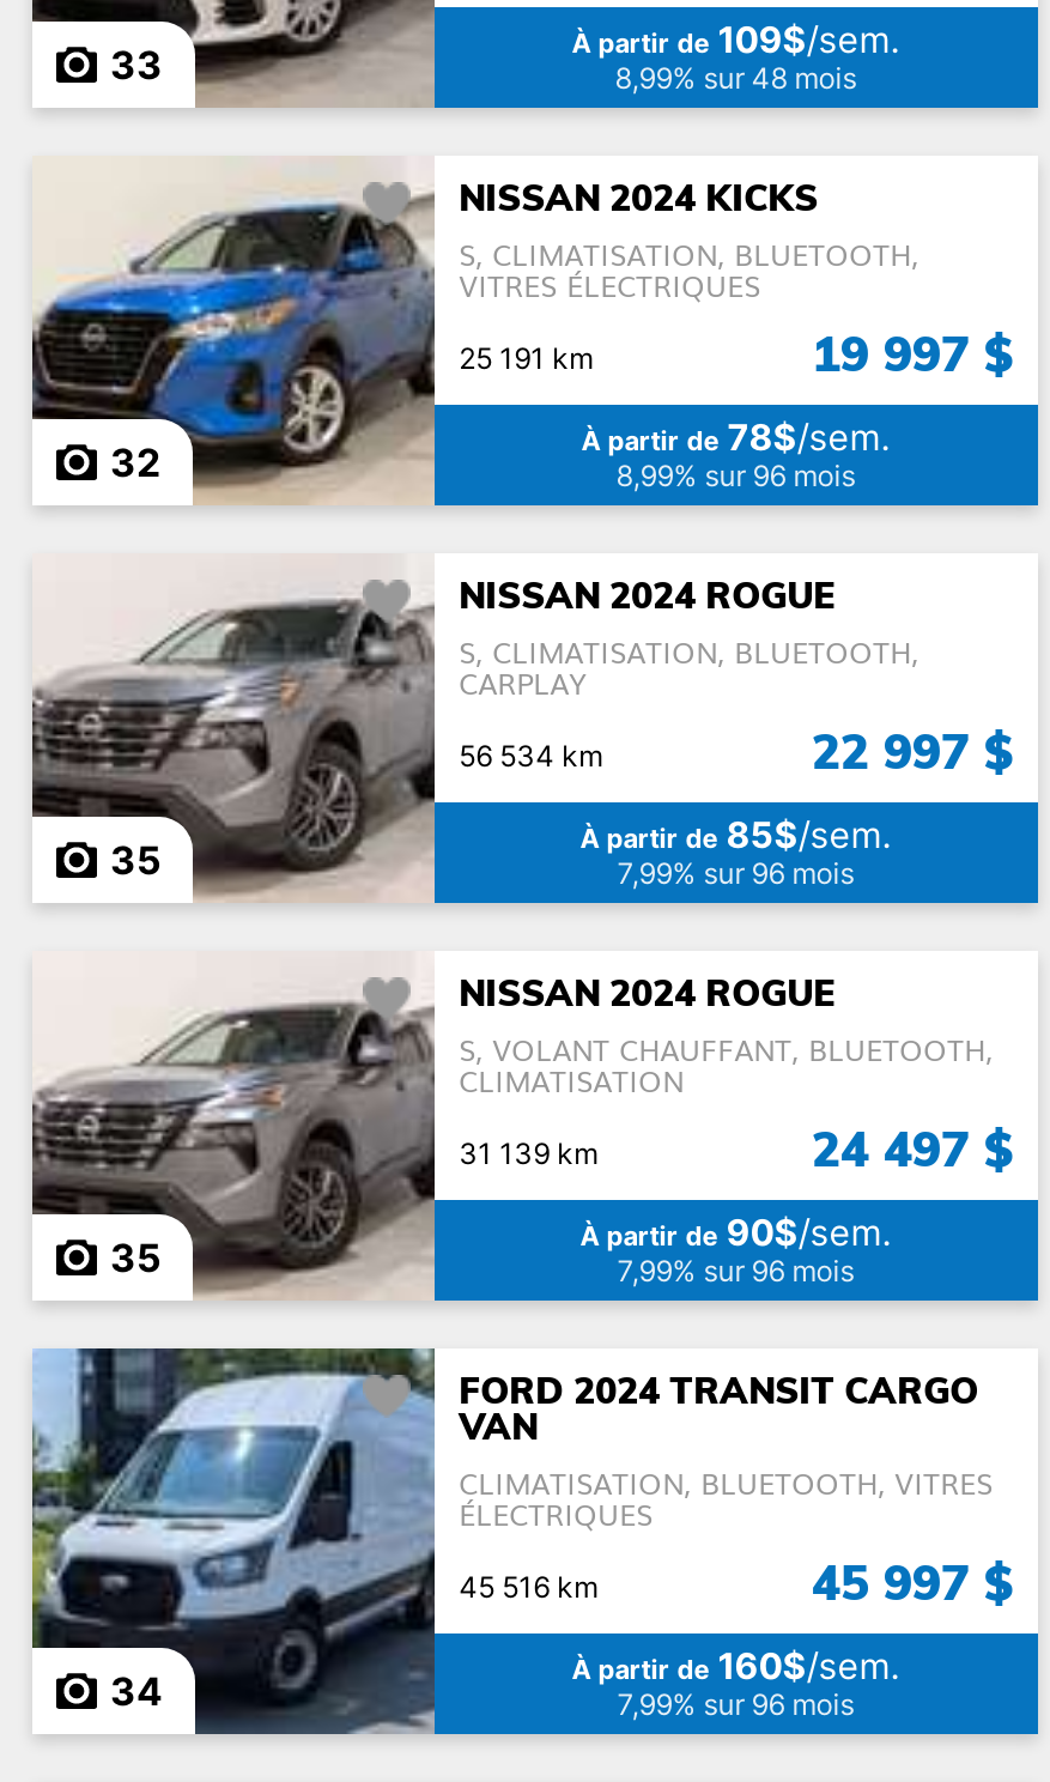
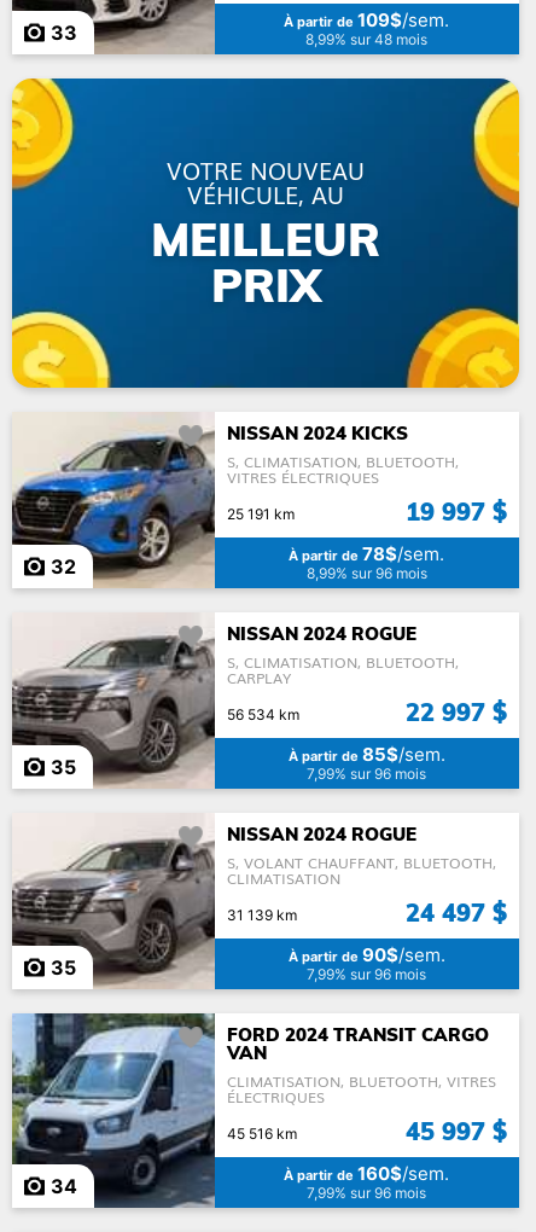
+ [image]
+ VOTRE NOUVEAU
+ VÉHICULE, AU
+ MEILLEUR
+ PRIX
